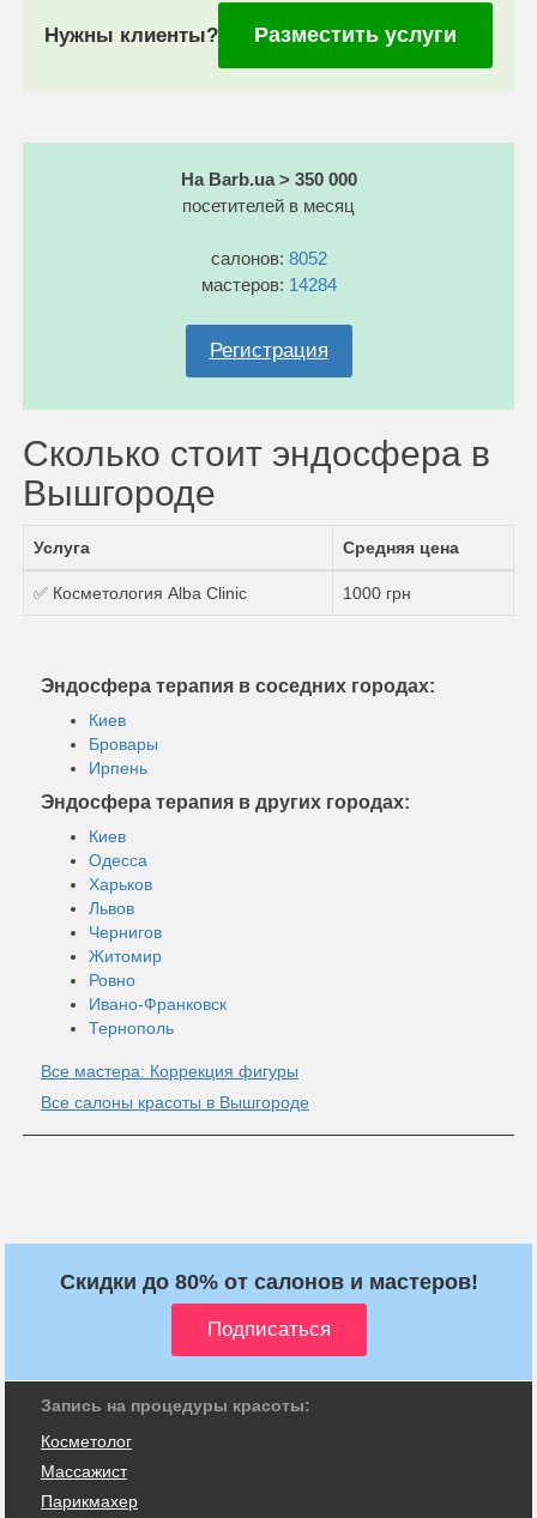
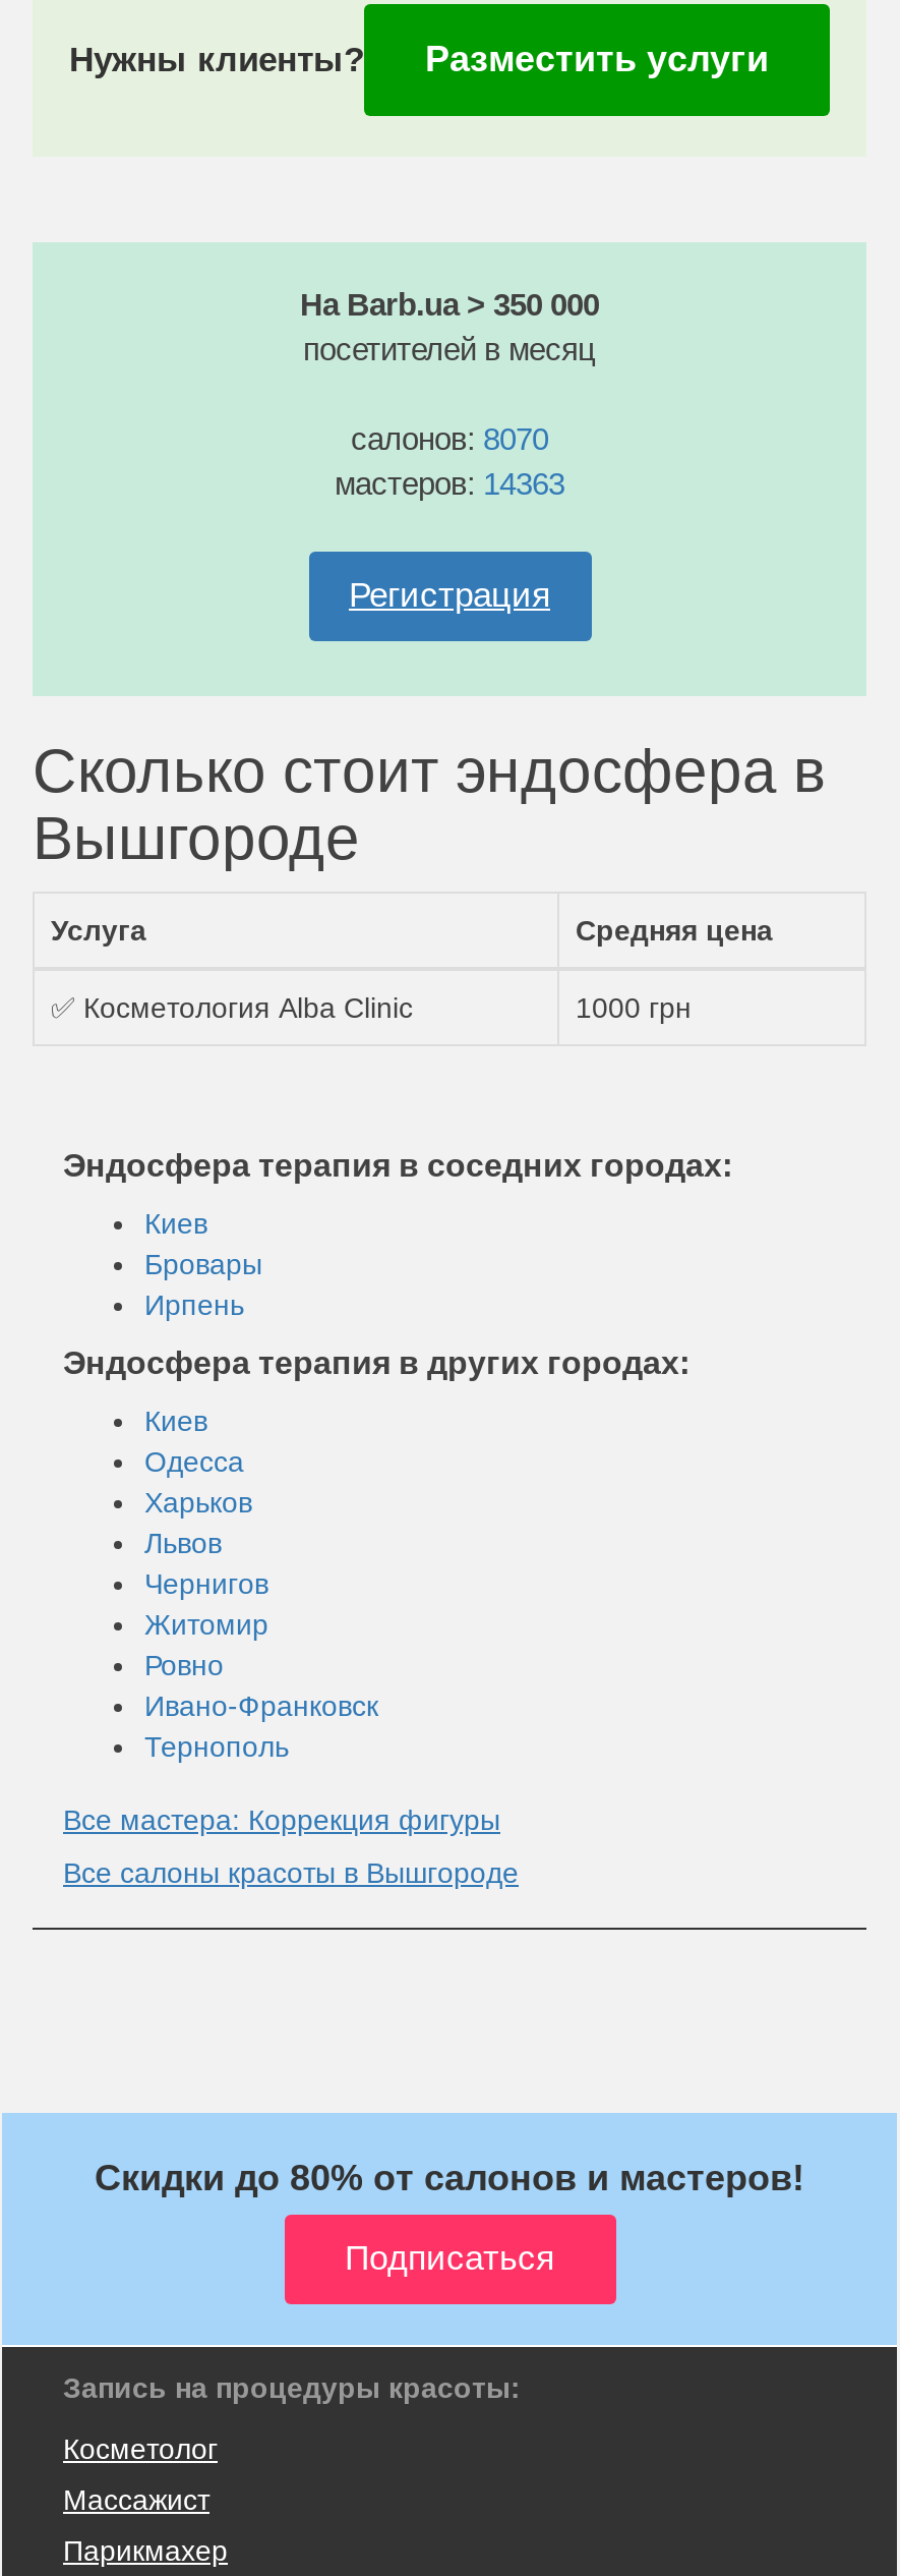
- салонов: 8052
+ салонов: 8070

- мастеров: 14284
+ мастеров: 14363
